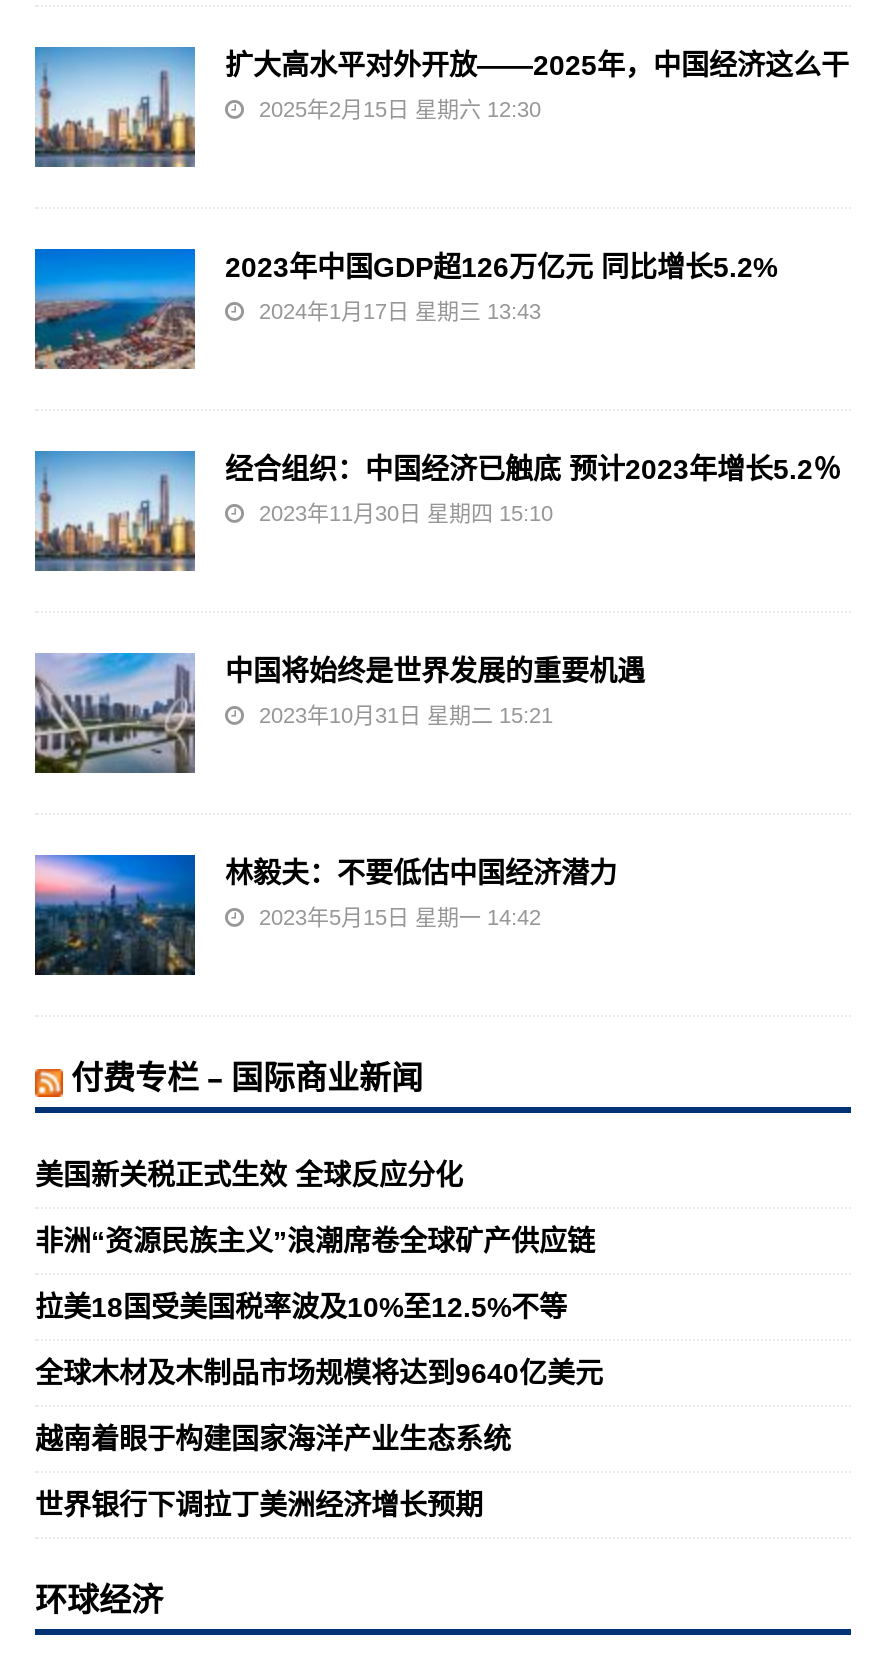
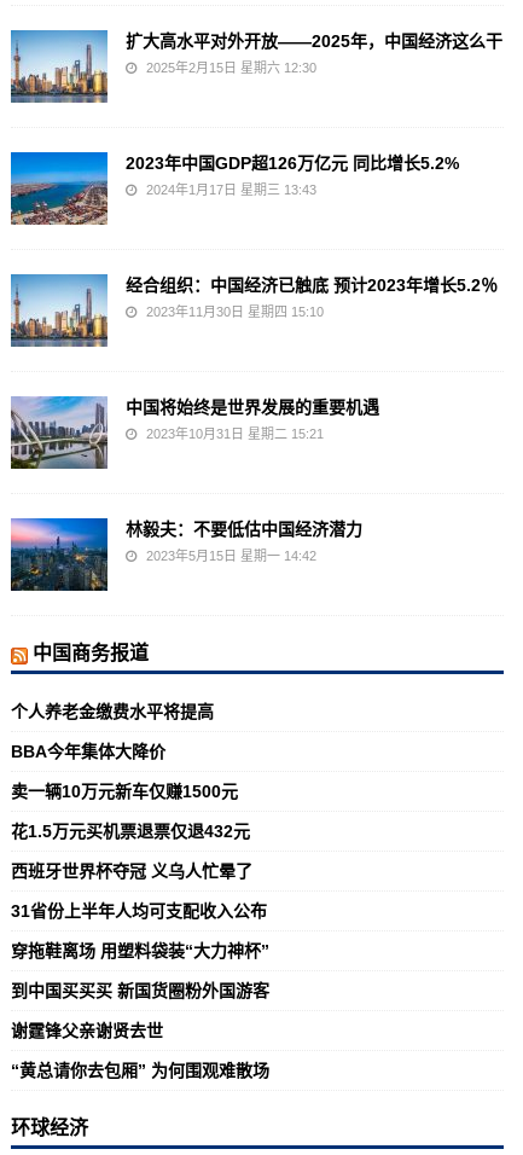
- 付费专栏 – 国际商业新闻
- 美国新关税正式生效 全球反应分化
- 非洲“资源民族主义”浪潮席卷全球矿产供应链
- 拉美18国受美国税率波及10%至12.5%不等
- 全球木材及木制品市场规模将达到9640亿美元
- 越南着眼于构建国家海洋产业生态系统
- 世界银行下调拉丁美洲经济增长预期
+ 中国商务报道
+ 个人养老金缴费水平将提高
+ BBA今年集体大降价
+ 卖一辆10万元新车仅赚1500元
+ 花1.5万元买机票退票仅退432元
+ 西班牙世界杯夺冠 义乌人忙晕了
+ 31省份上半年人均可支配收入公布
+ 穿拖鞋离场 用塑料袋装“大力神杯”
+ 到中国买买买 新国货圈粉外国游客
+ 谢霆锋父亲谢贤去世
+ “黄总请你去包厢” 为何围观难散场
